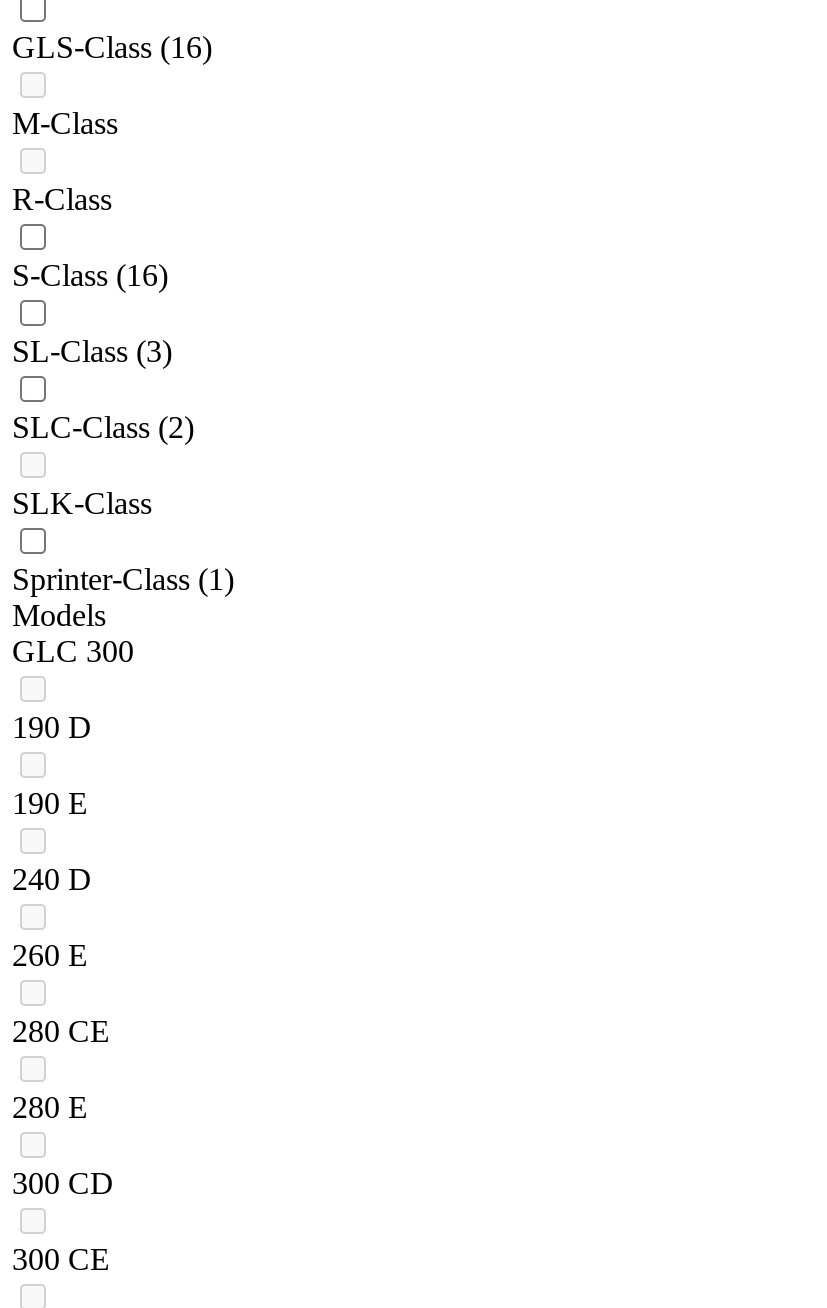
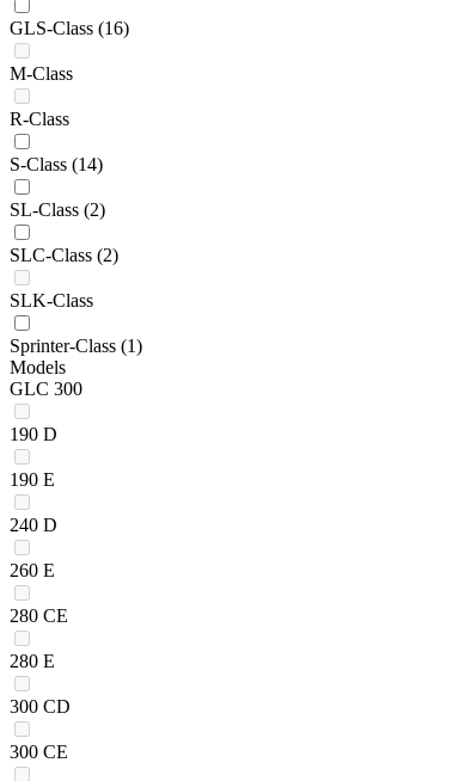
- S-Class (16)
+ S-Class (14)

- SL-Class (3)
+ SL-Class (2)
